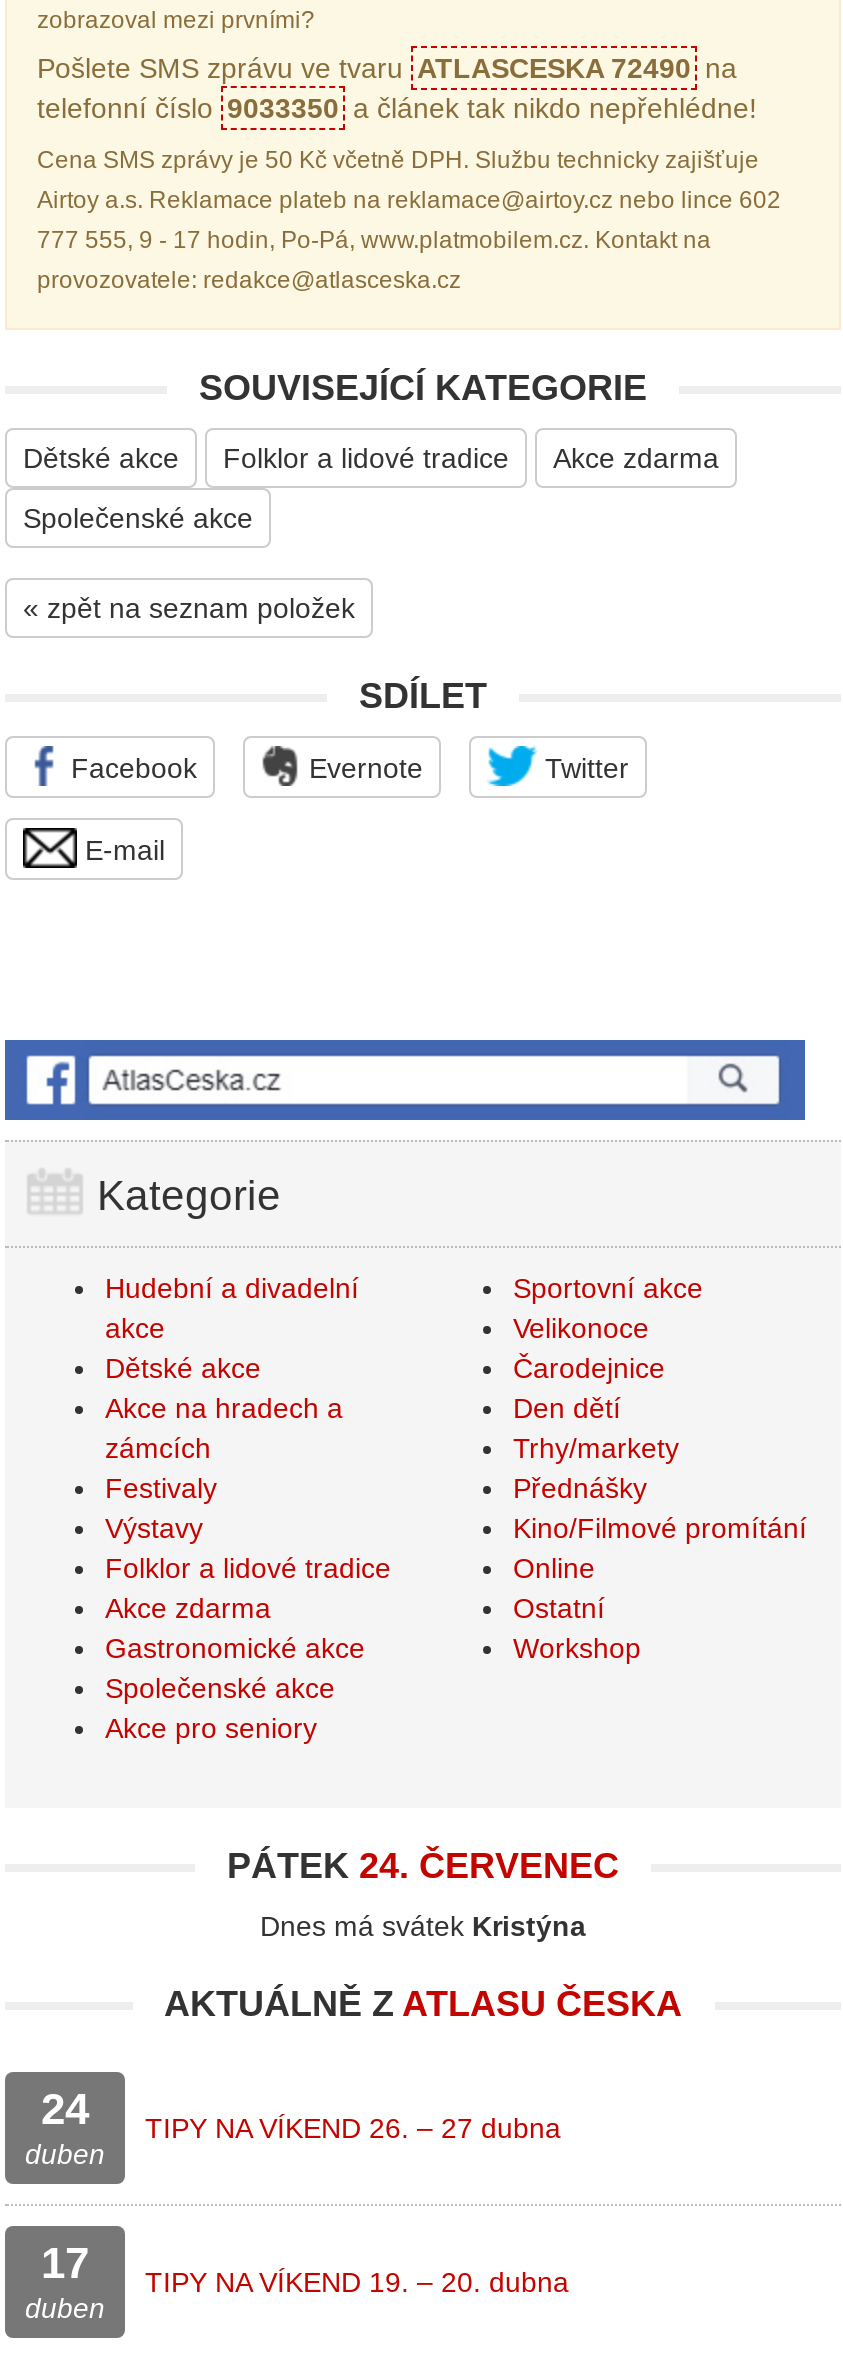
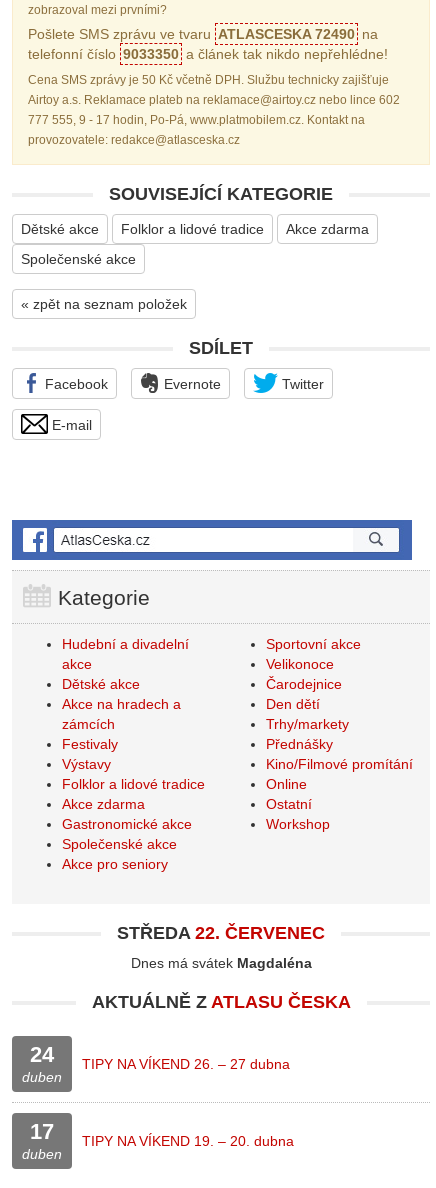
- PÁTEK 24. ČERVENEC
+ STŘEDA 22. ČERVENEC

- Dnes má svátek Kristýna
+ Dnes má svátek Magdaléna
